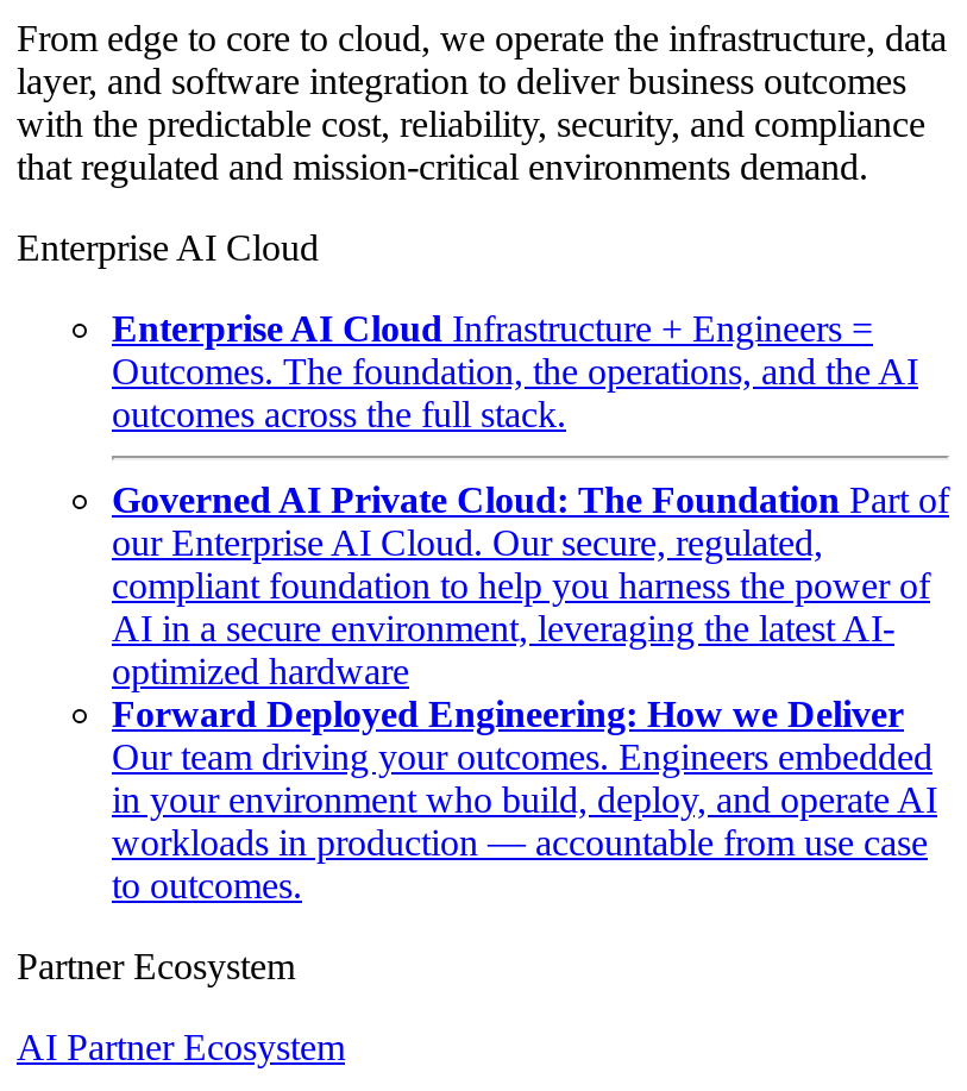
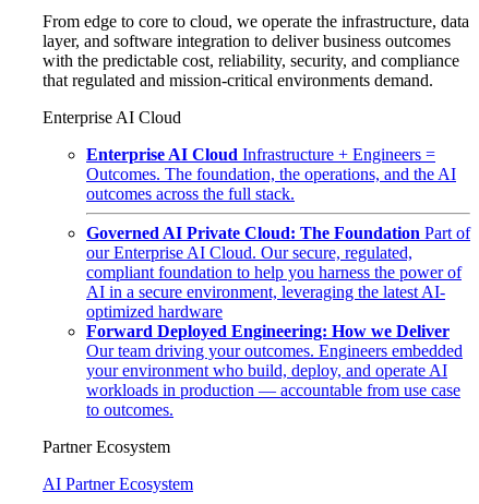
- in your environment who build, deploy, and operate AI
+ your environment who build, deploy, and operate AI
